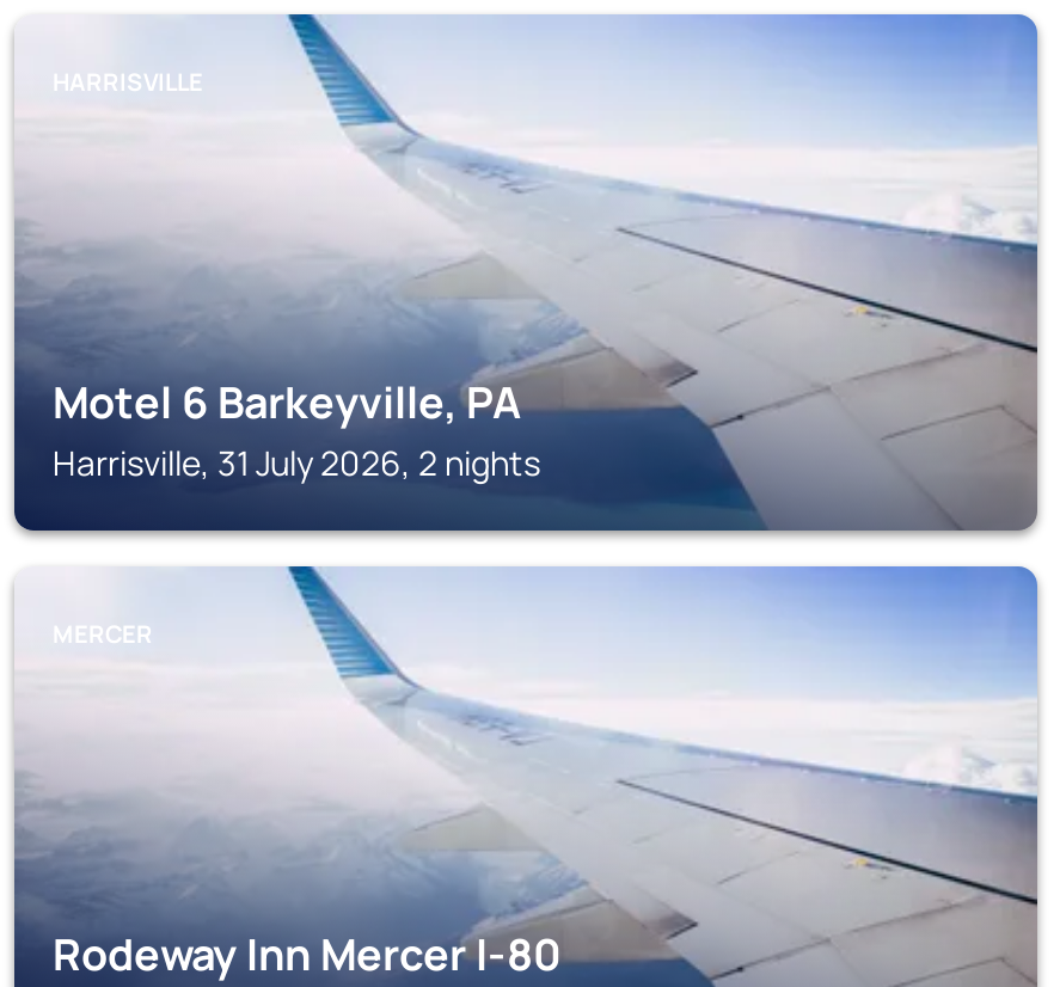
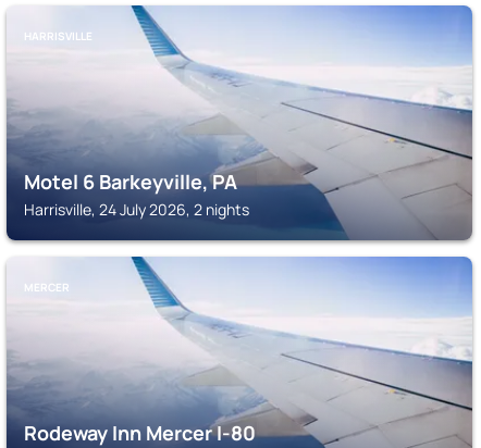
- Harrisville, 31 July 2026, 2 nights
+ Harrisville, 24 July 2026, 2 nights
